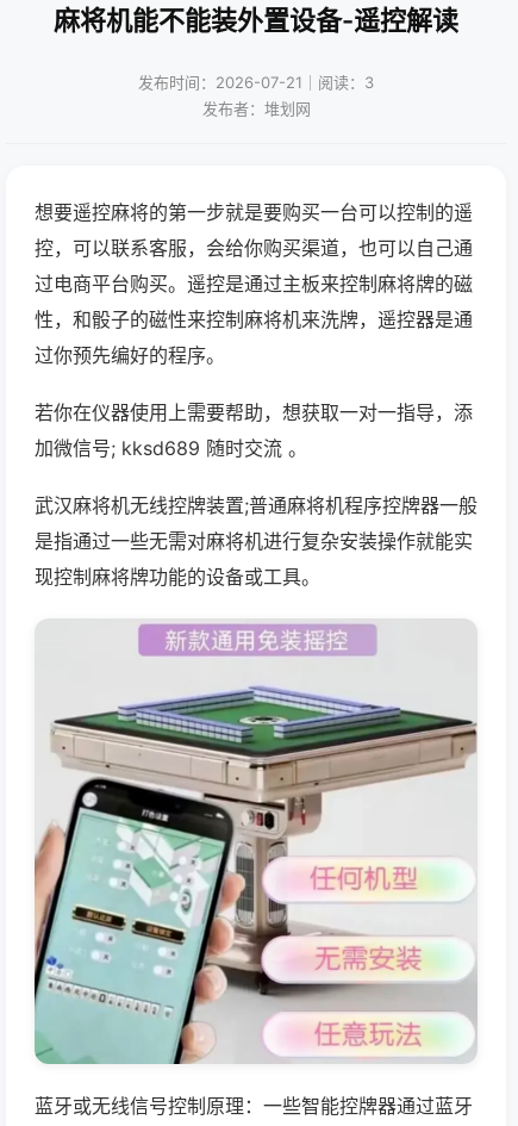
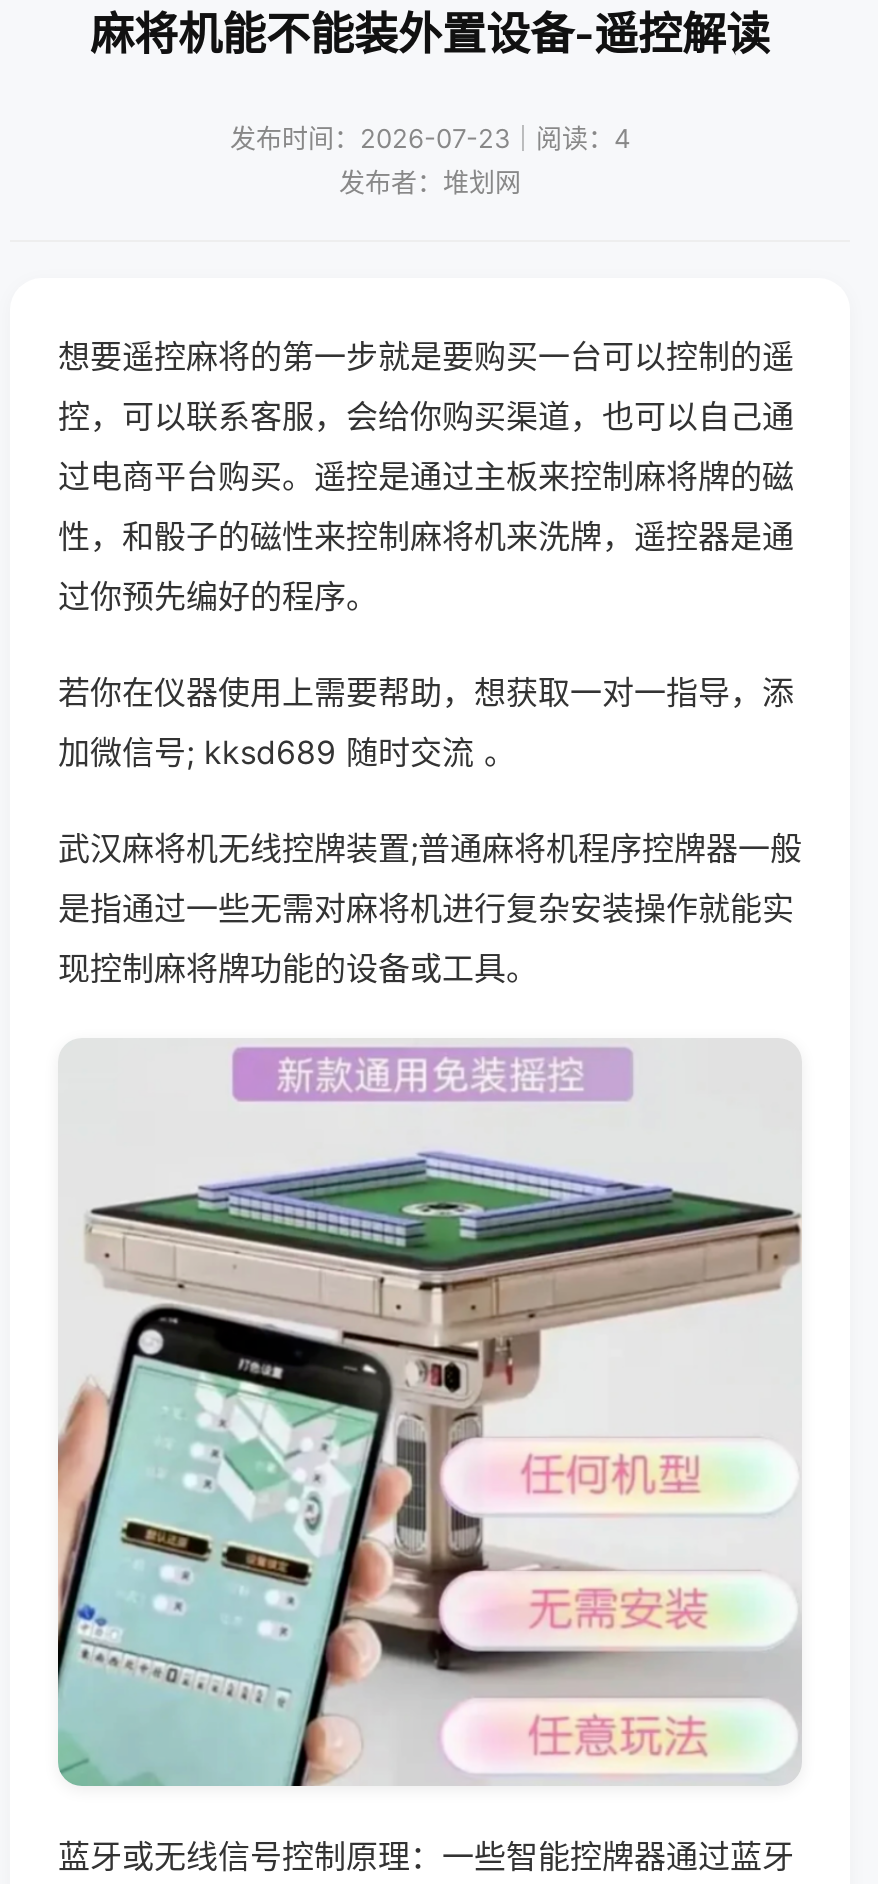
- 发布时间：2026-07-21｜阅读：3
+ 发布时间：2026-07-23｜阅读：4
